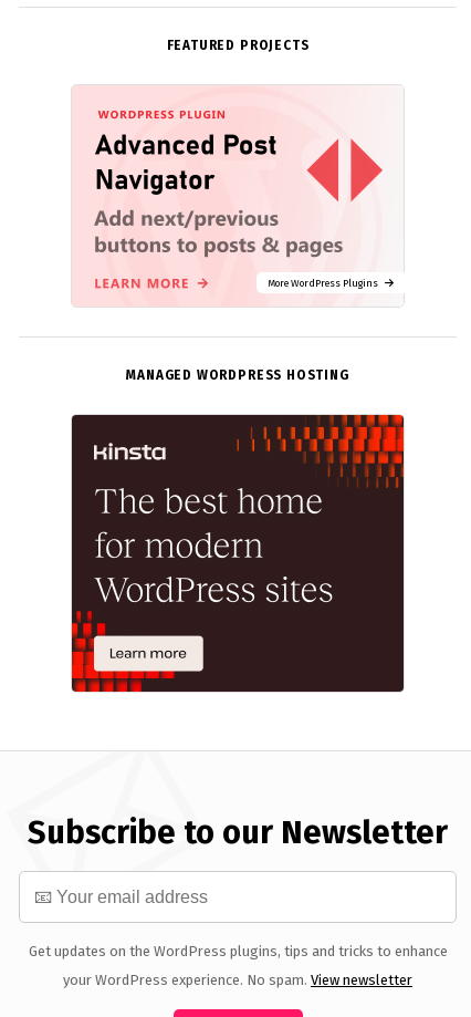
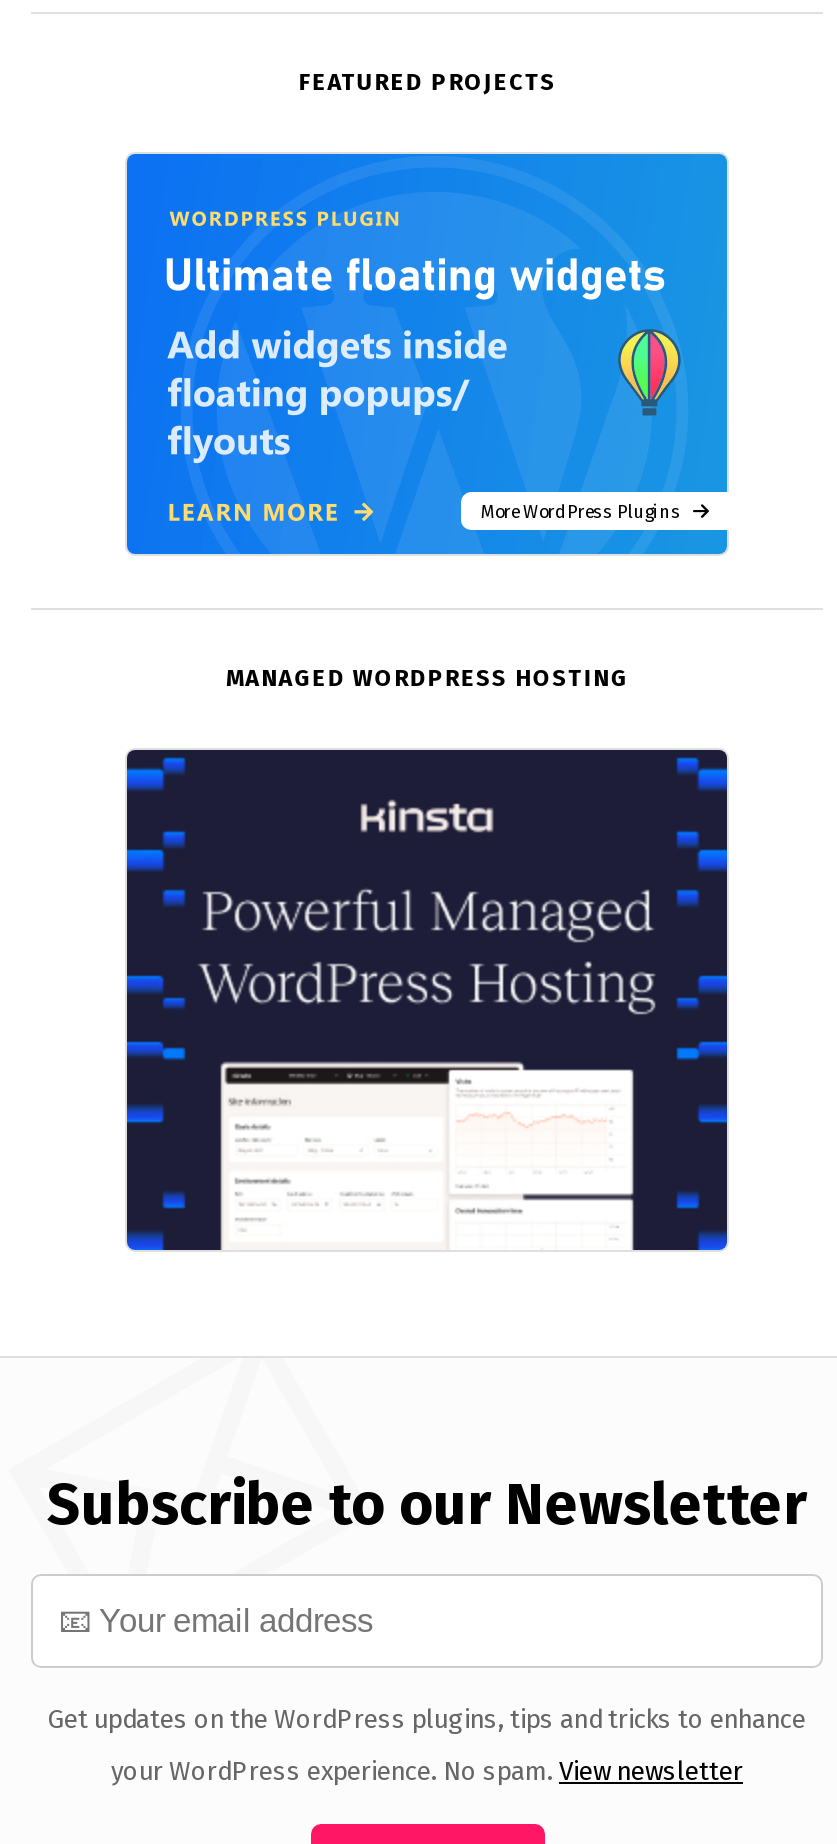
- [image]
+ [image]

- [image]
+ [image]
